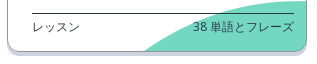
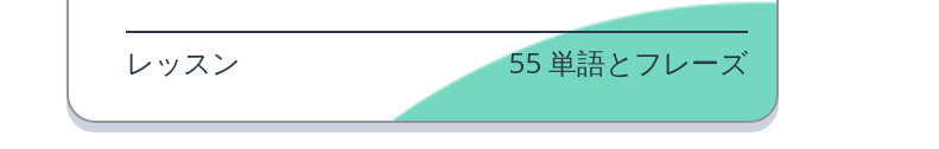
- 38 単語とフレーズ
+ 55 単語とフレーズ
